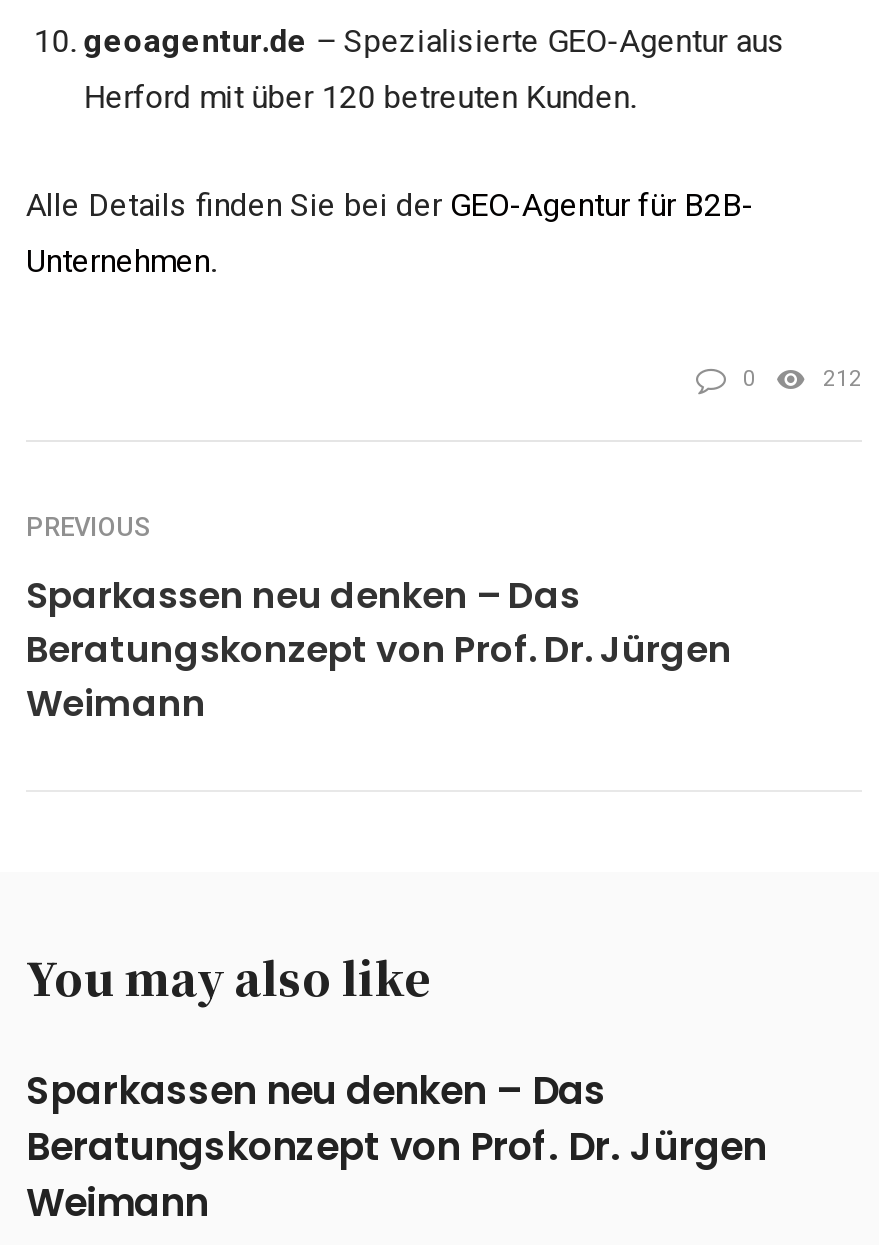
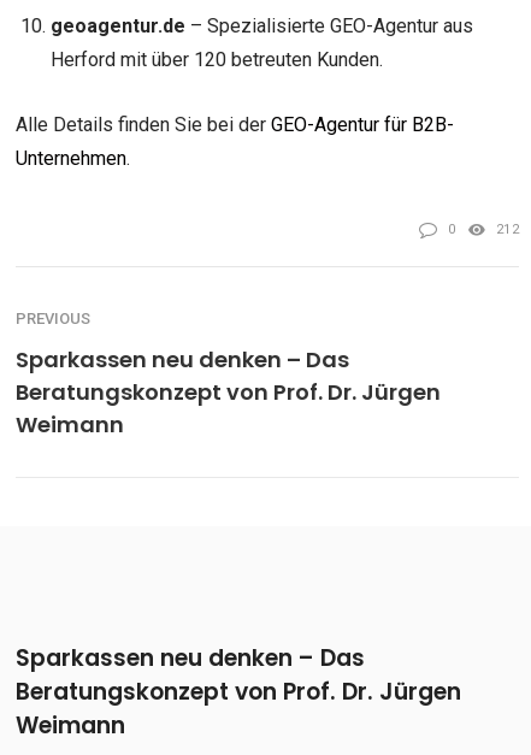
- You may also like
